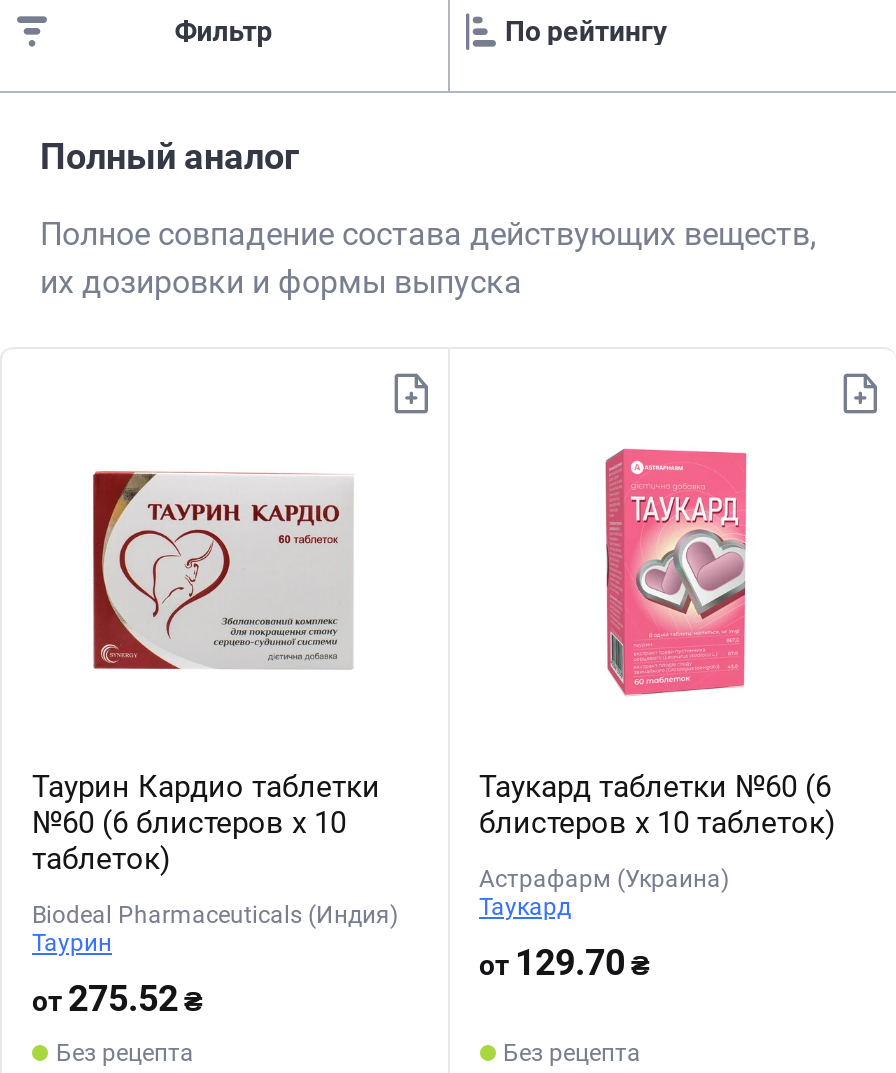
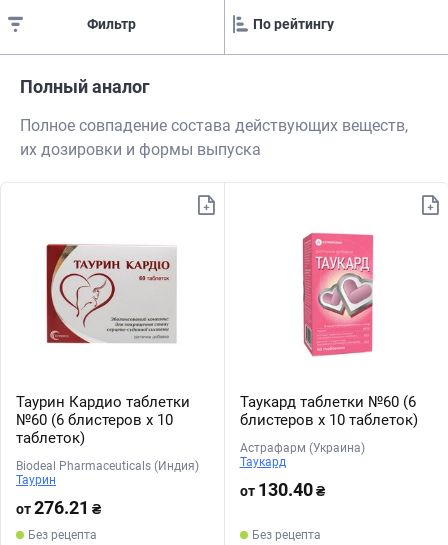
- от 129.70₴
+ от 130.40₴

- от275.52₴
+ от276.21₴
